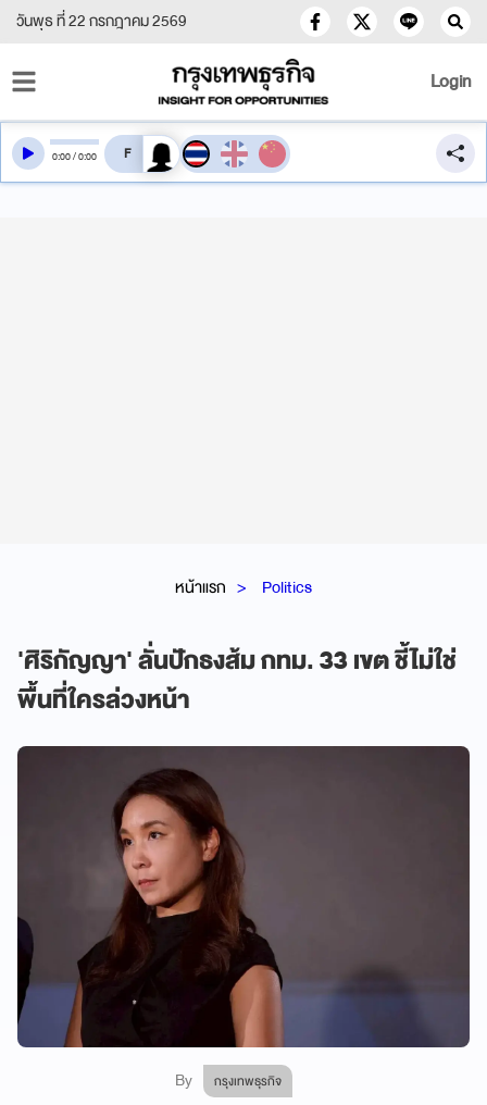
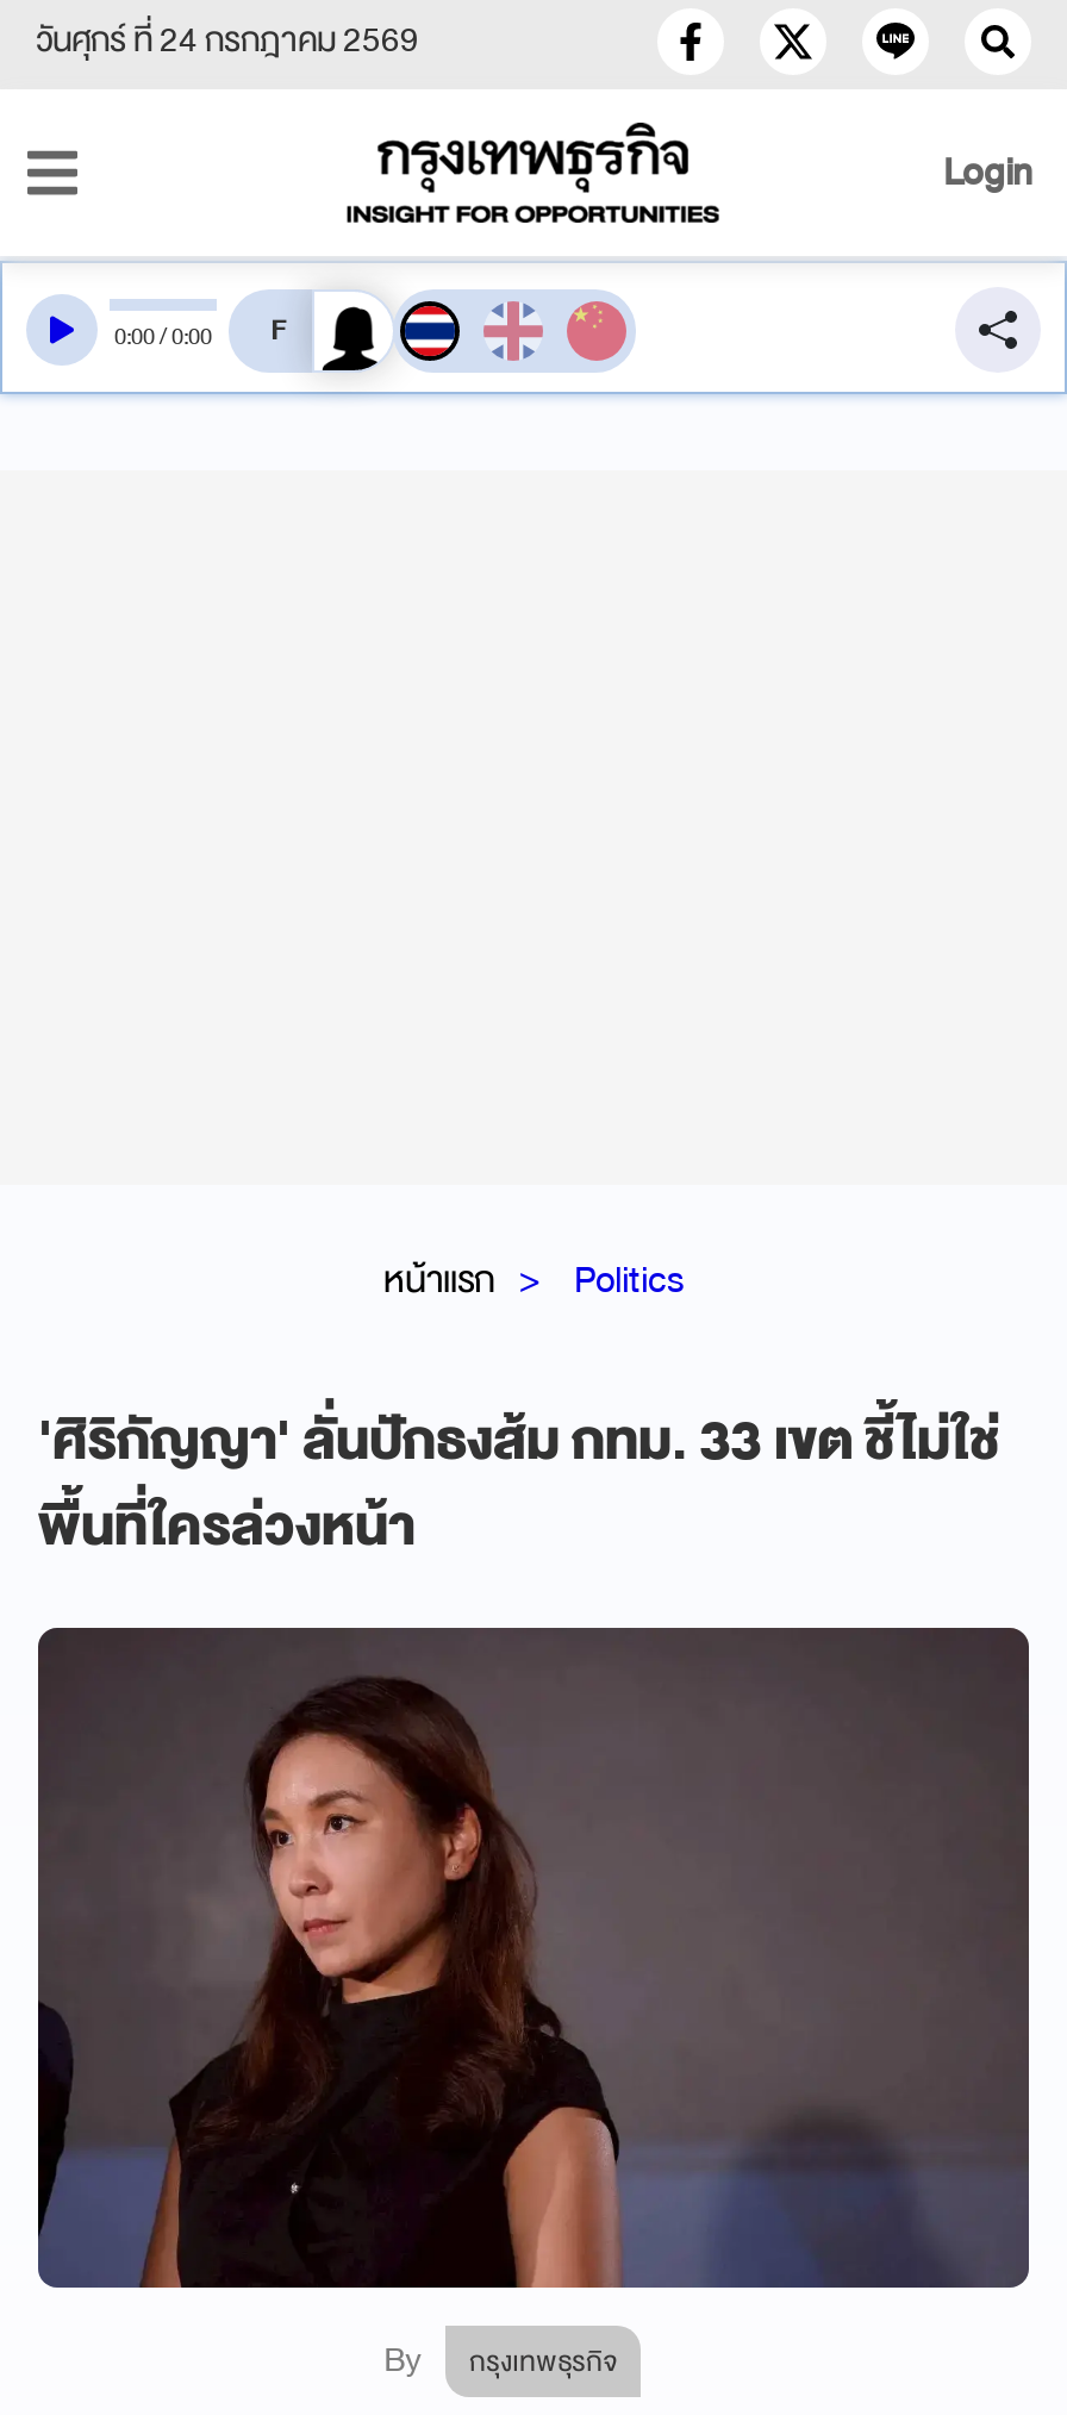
- วันพุธ ที่ 22 กรกฎาคม 2569
+ วันศุกร์ ที่ 24 กรกฎาคม 2569
